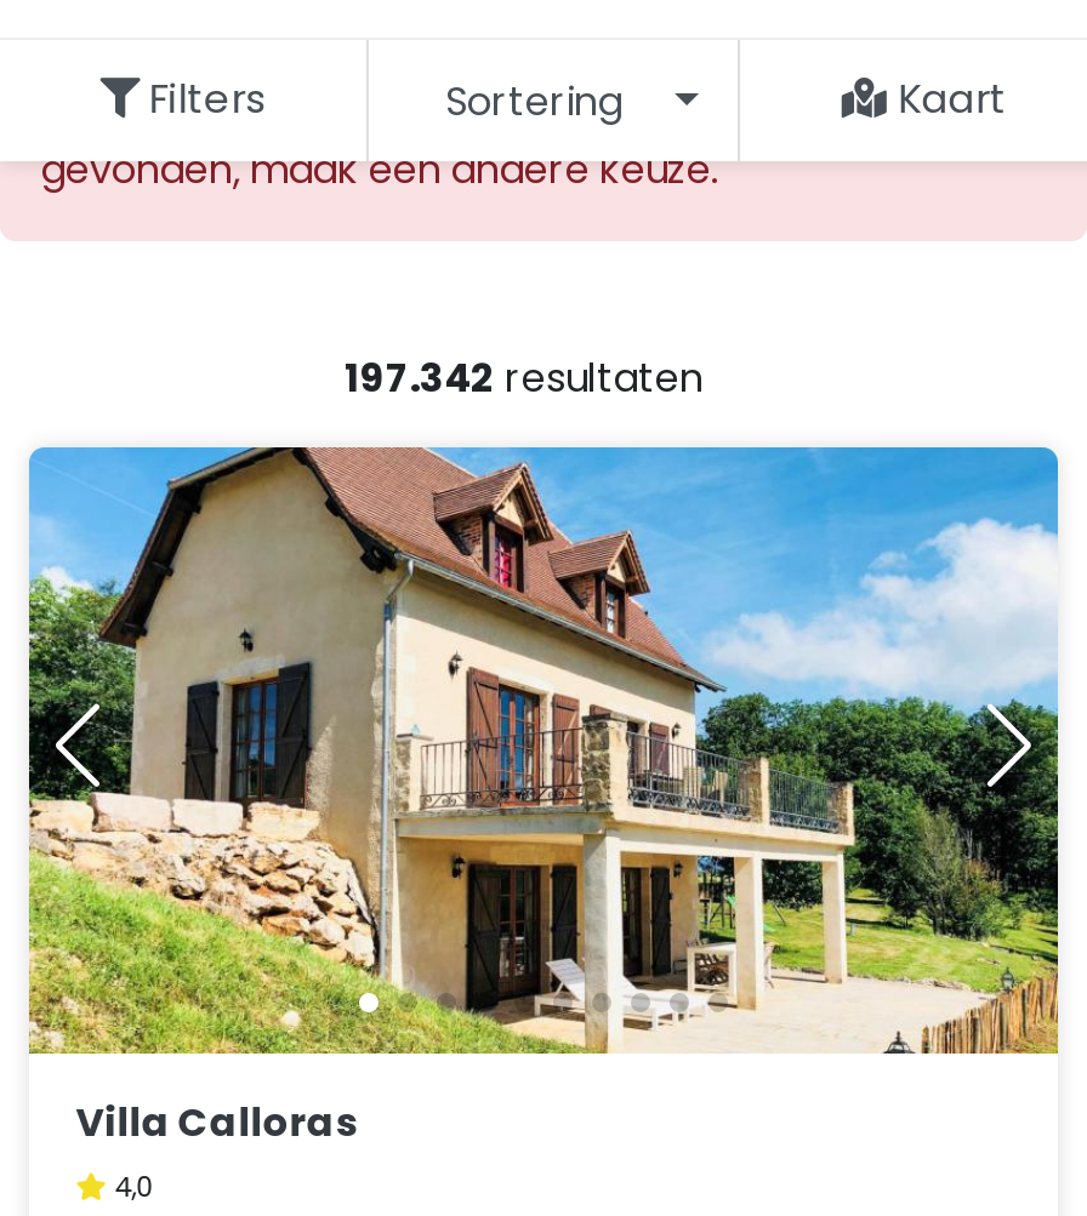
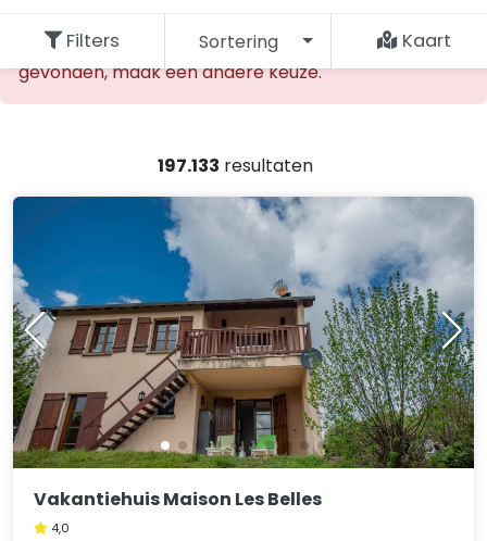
- 197.342 resultaten
+ 197.133 resultaten

- [image]
- Villa Calloras
+ [image]
+ Vakantiehuis Maison Les Belles
